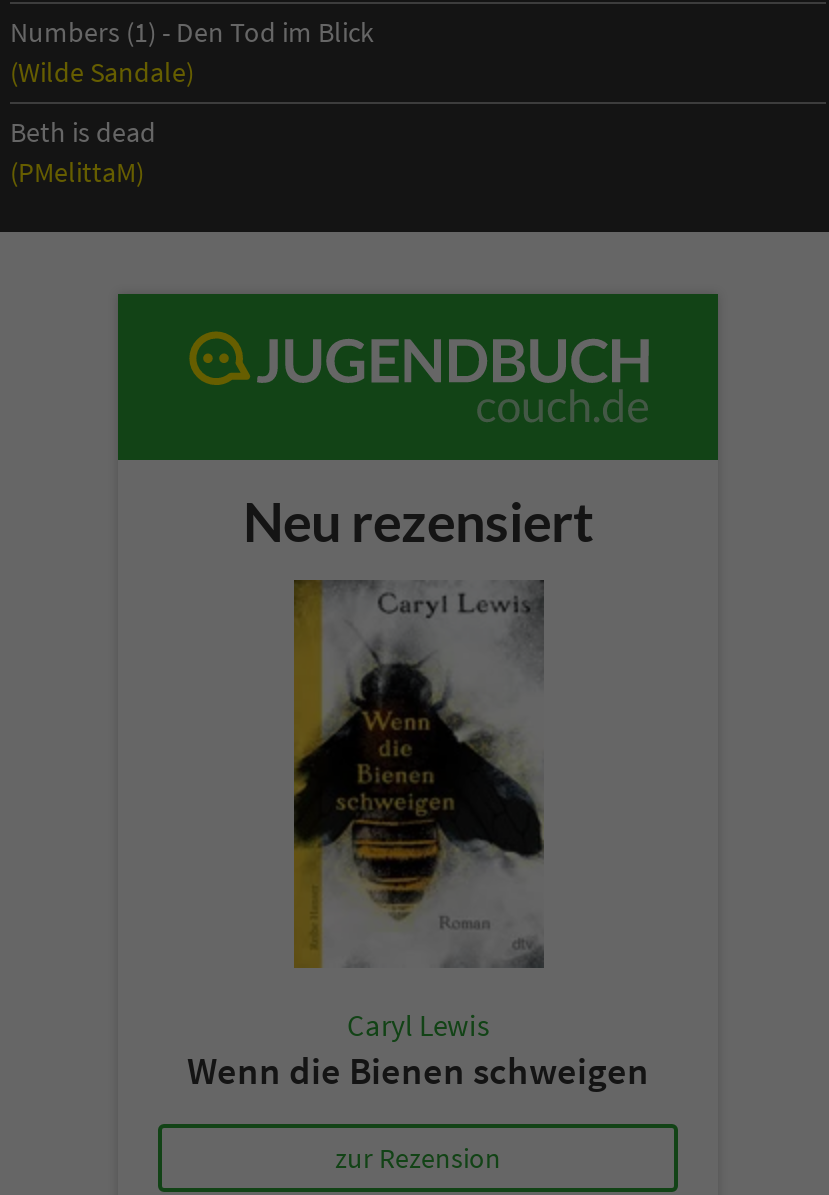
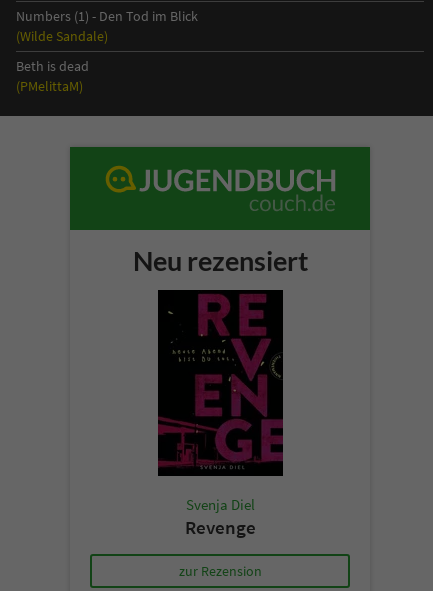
- [image]
- Caryl Lewis
- Wenn die Bienen schweigen
+ [image]
+ Svenja Diel
+ Revenge
